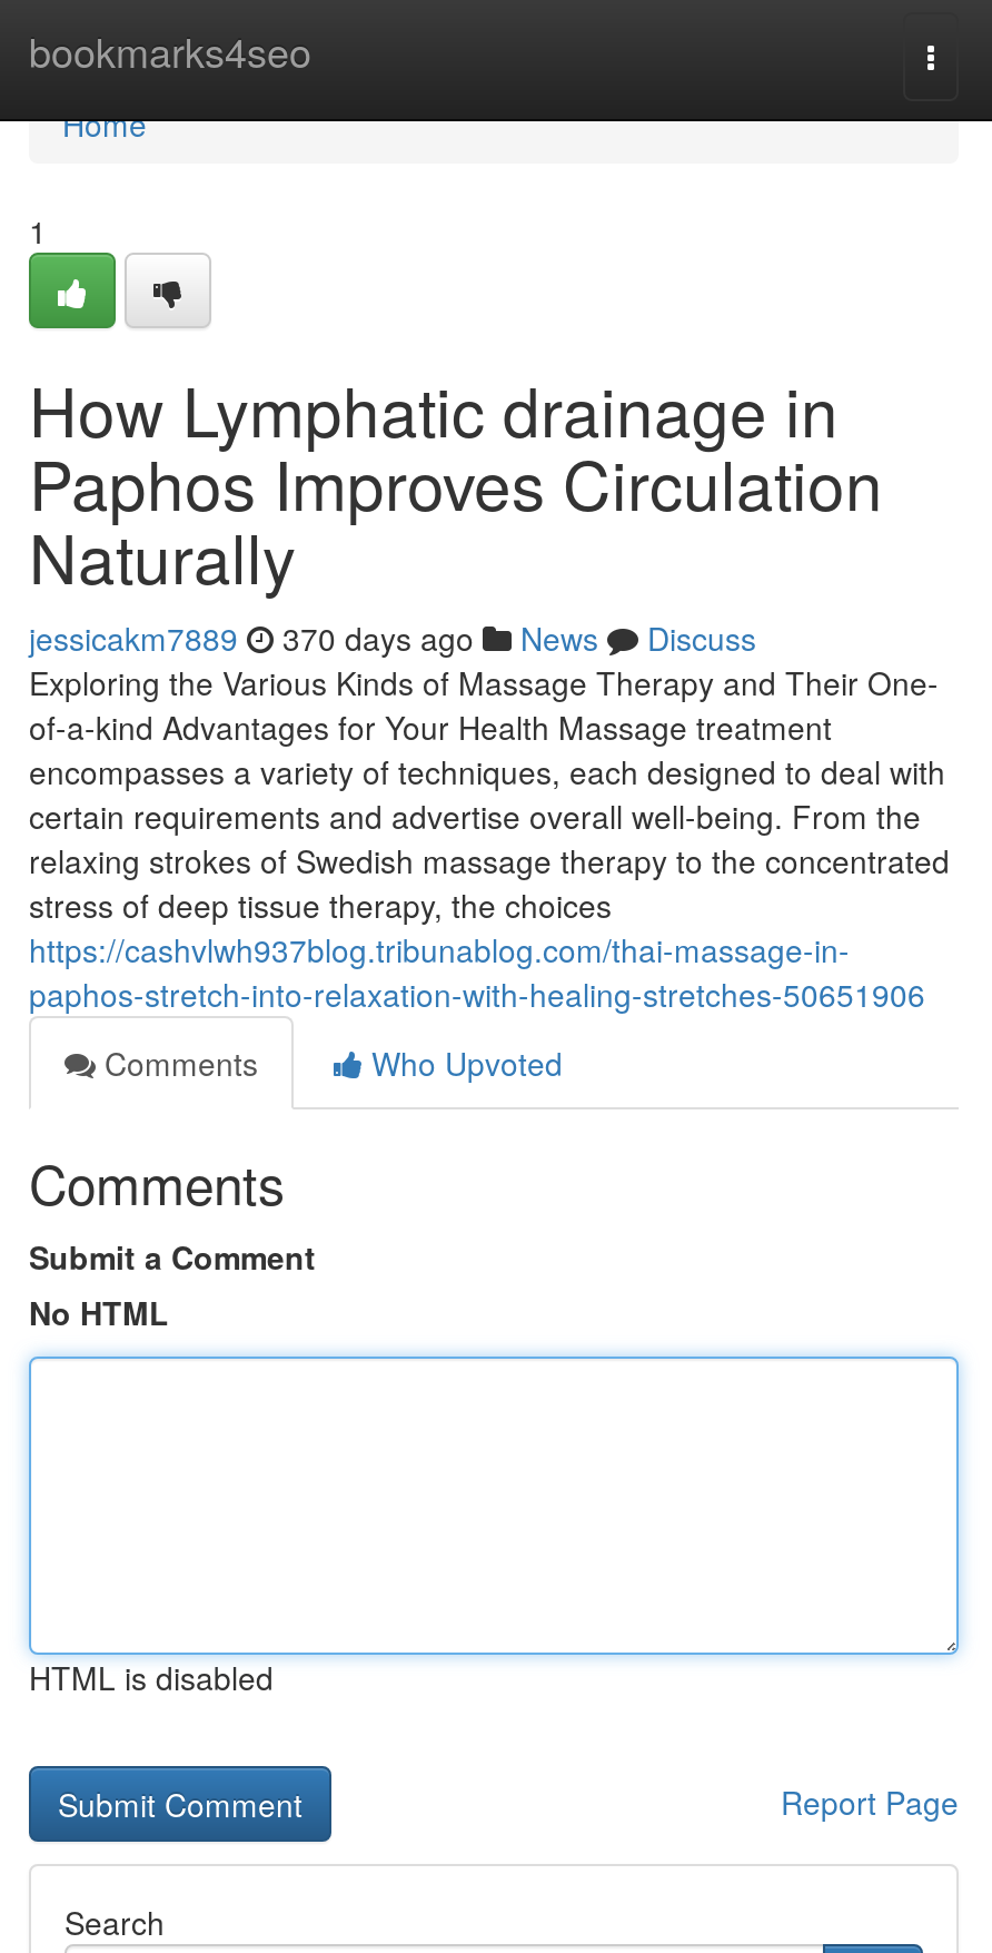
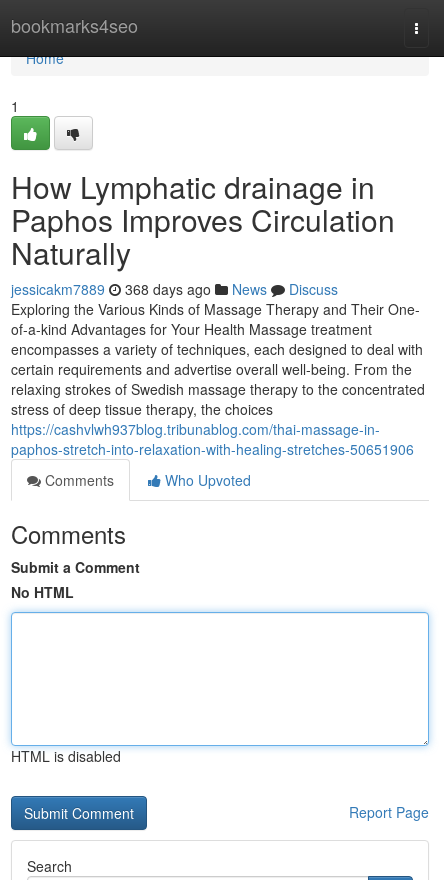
- jessicakm7889 370 days ago News Discuss
+ jessicakm7889 368 days ago News Discuss
